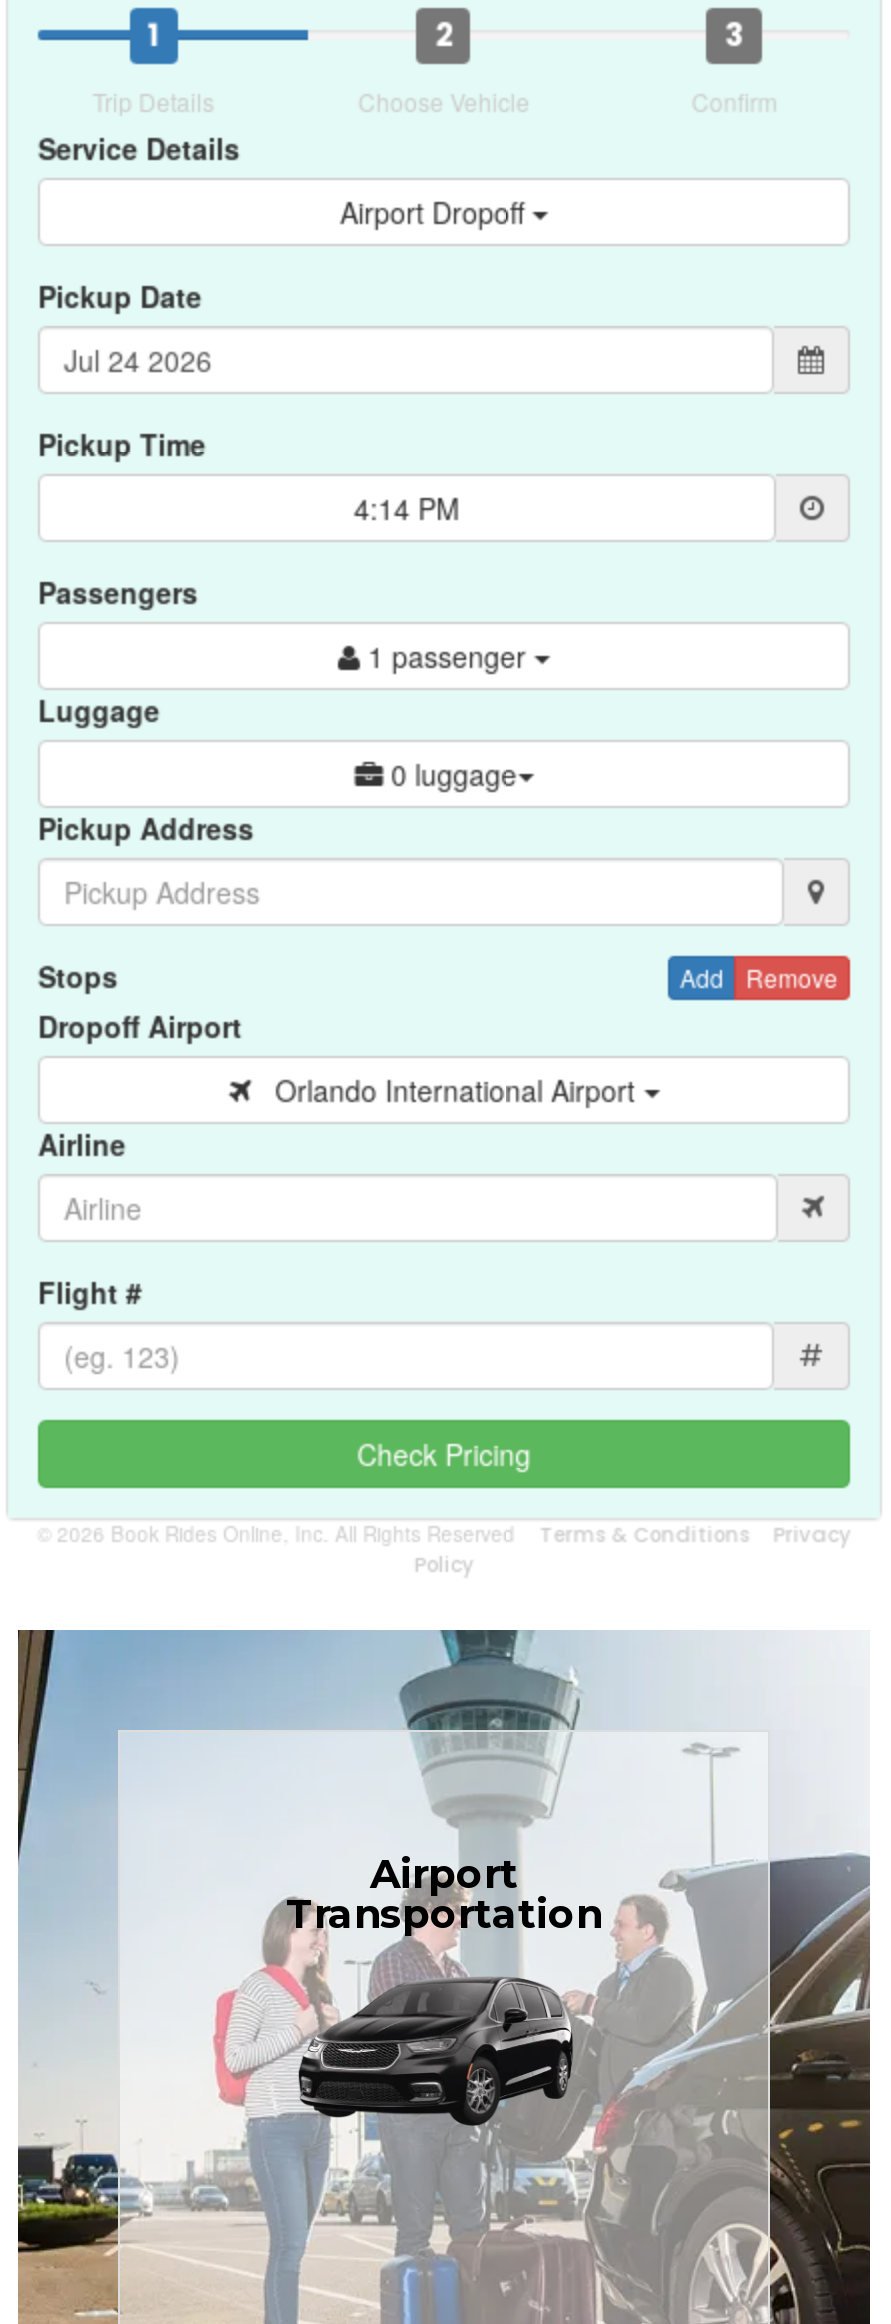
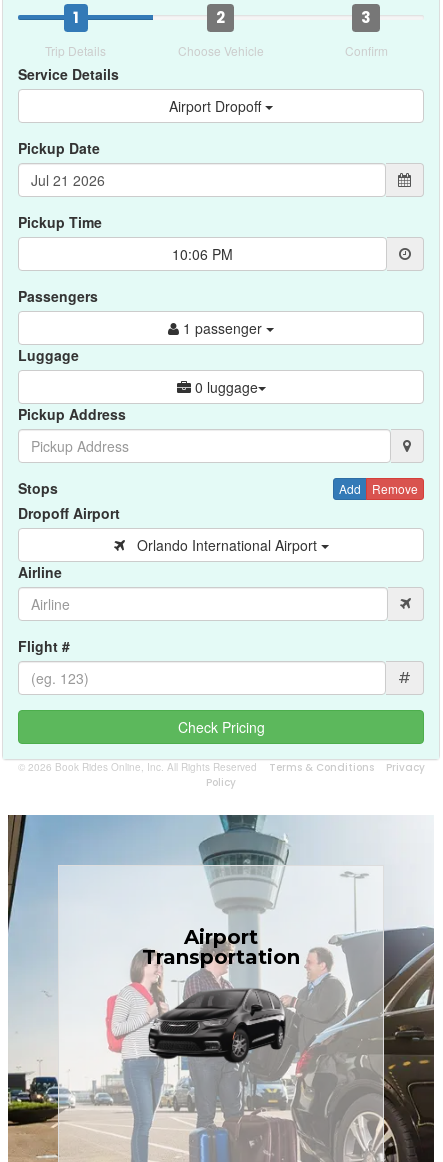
- 4:14 PM
+ 10:06 PM
